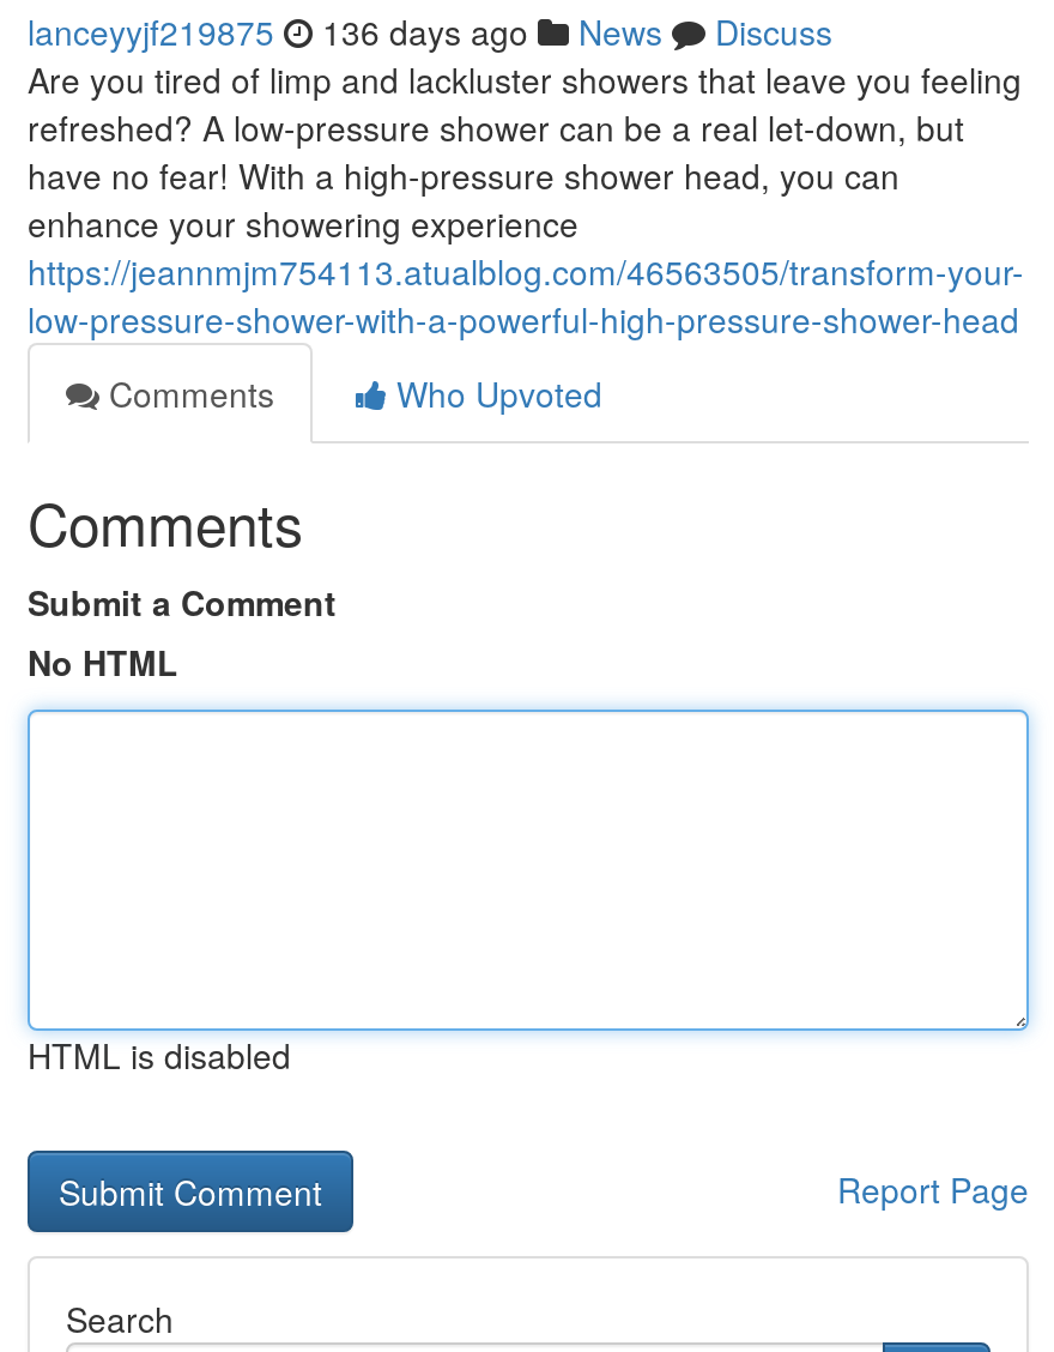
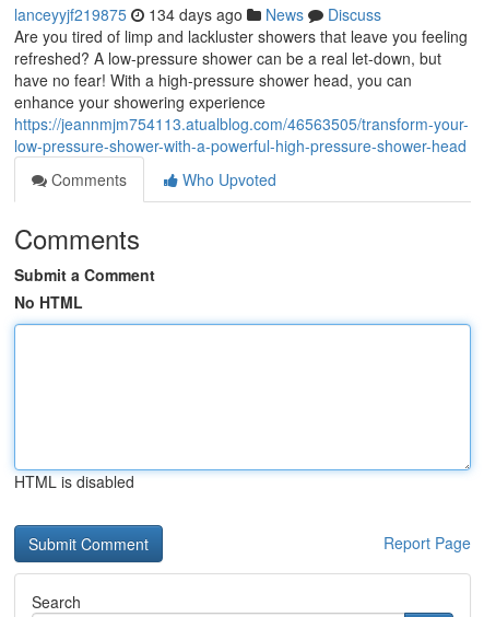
- lanceyyjf219875 136 days ago News Discuss
+ lanceyyjf219875 134 days ago News Discuss
